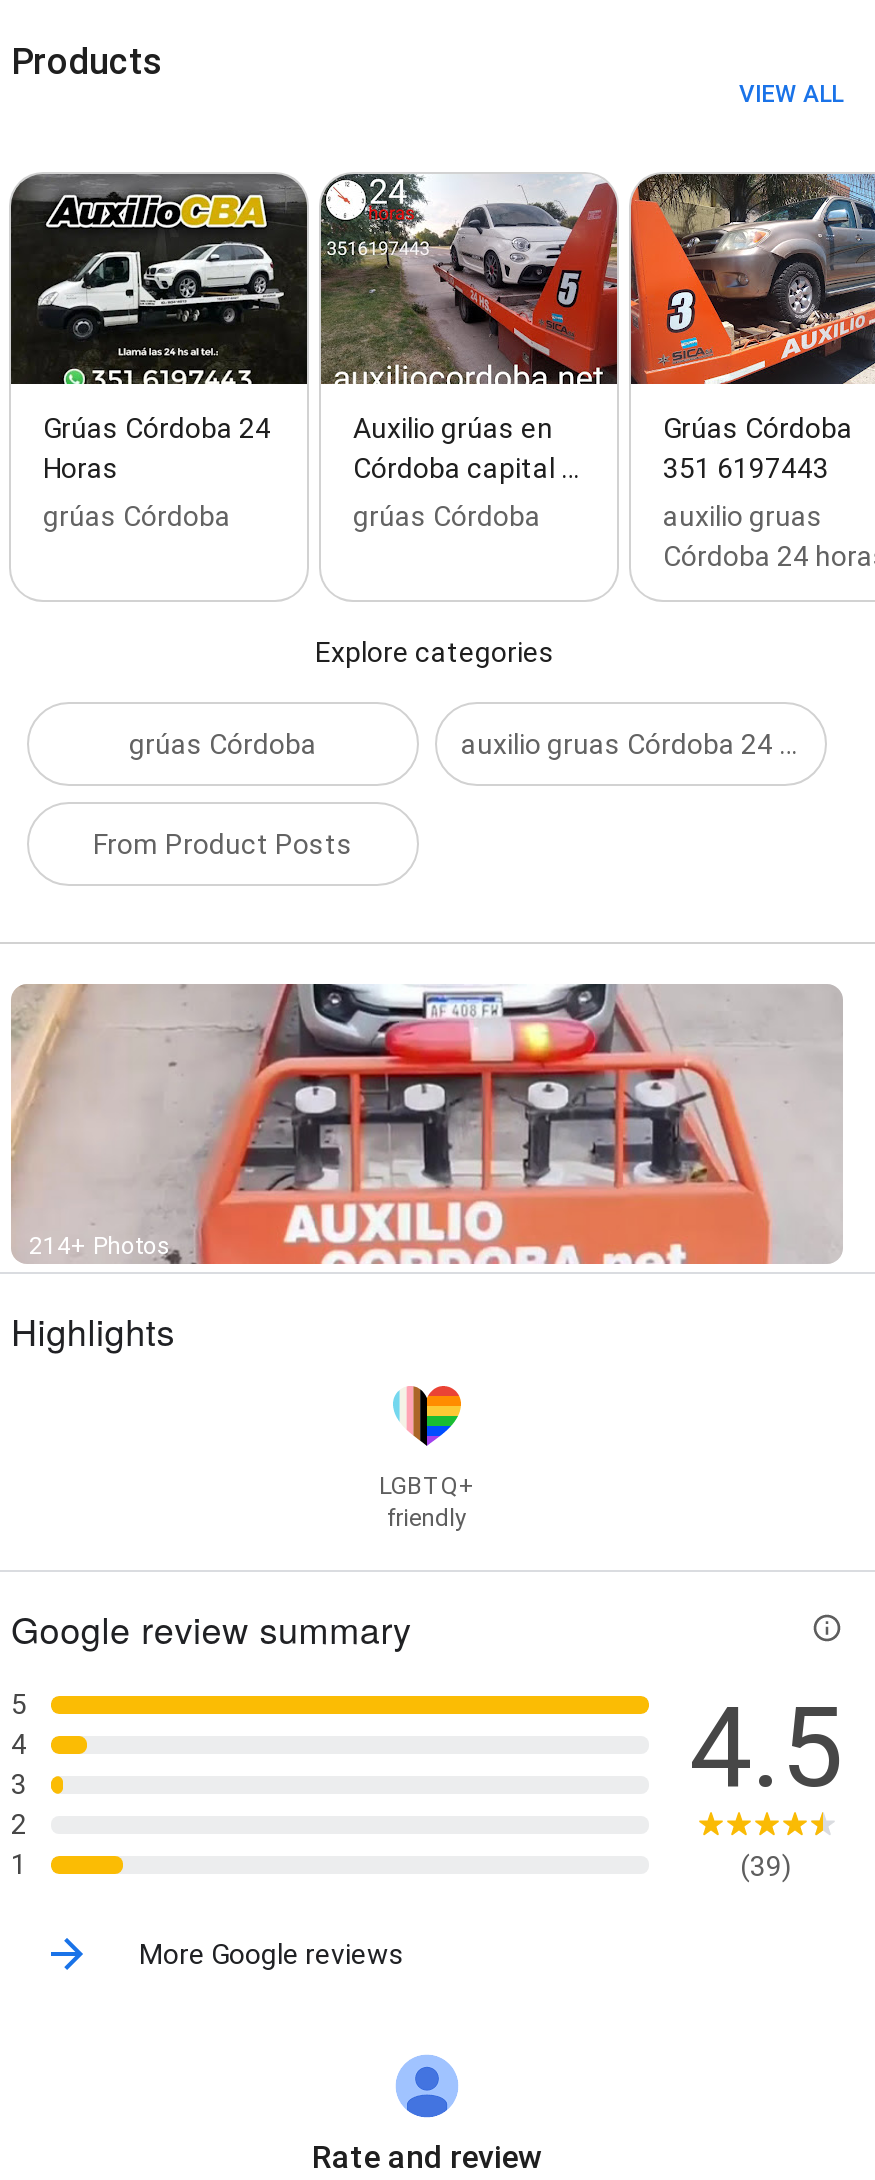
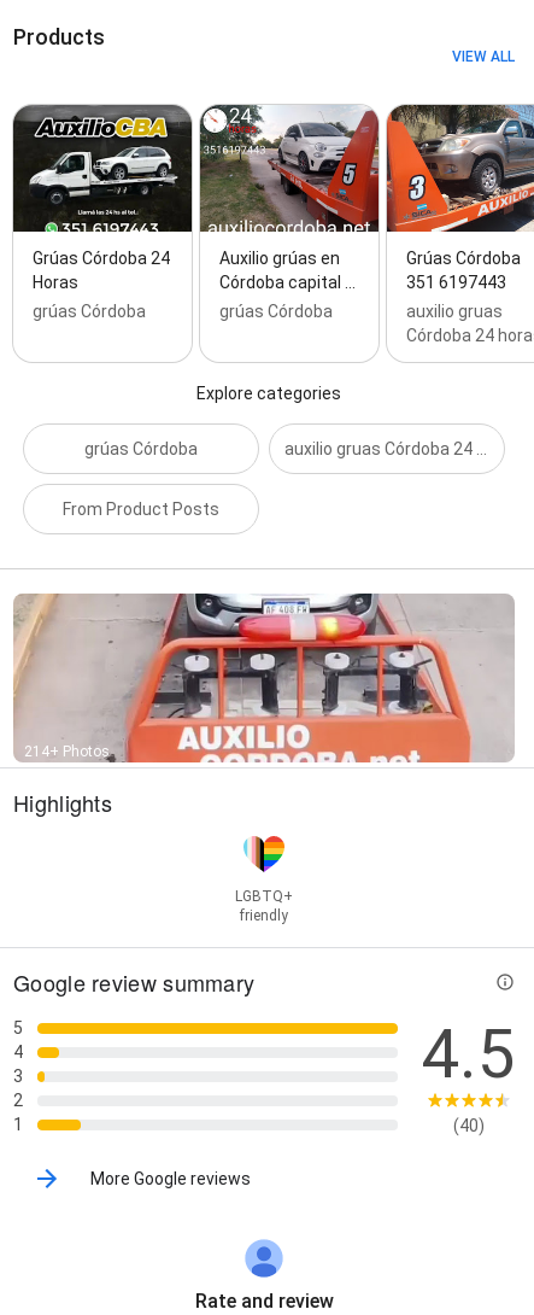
- (39)
+ (40)
